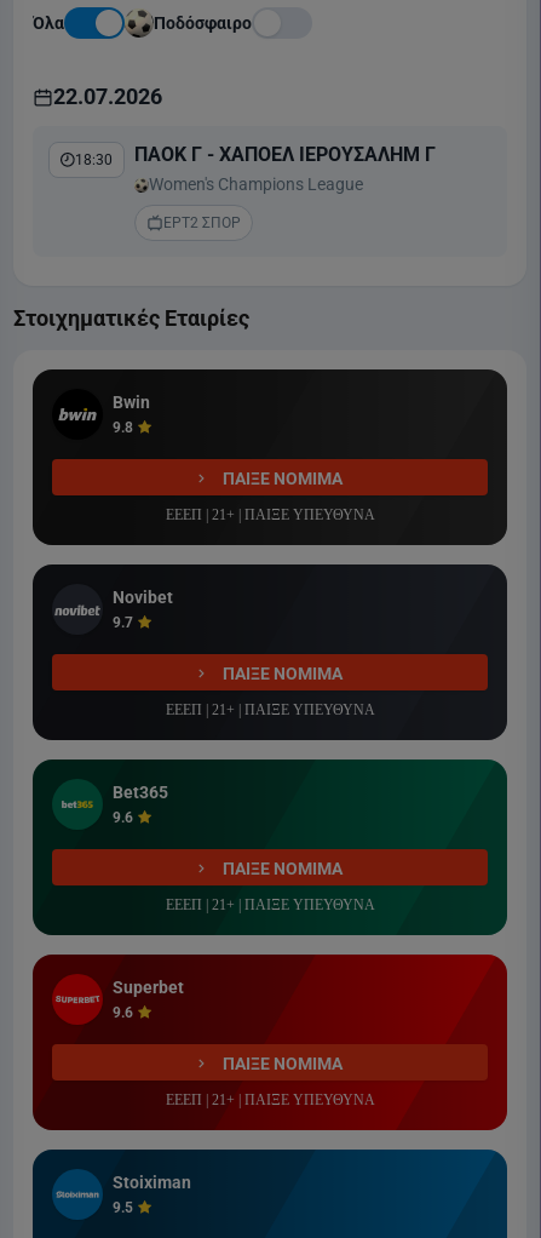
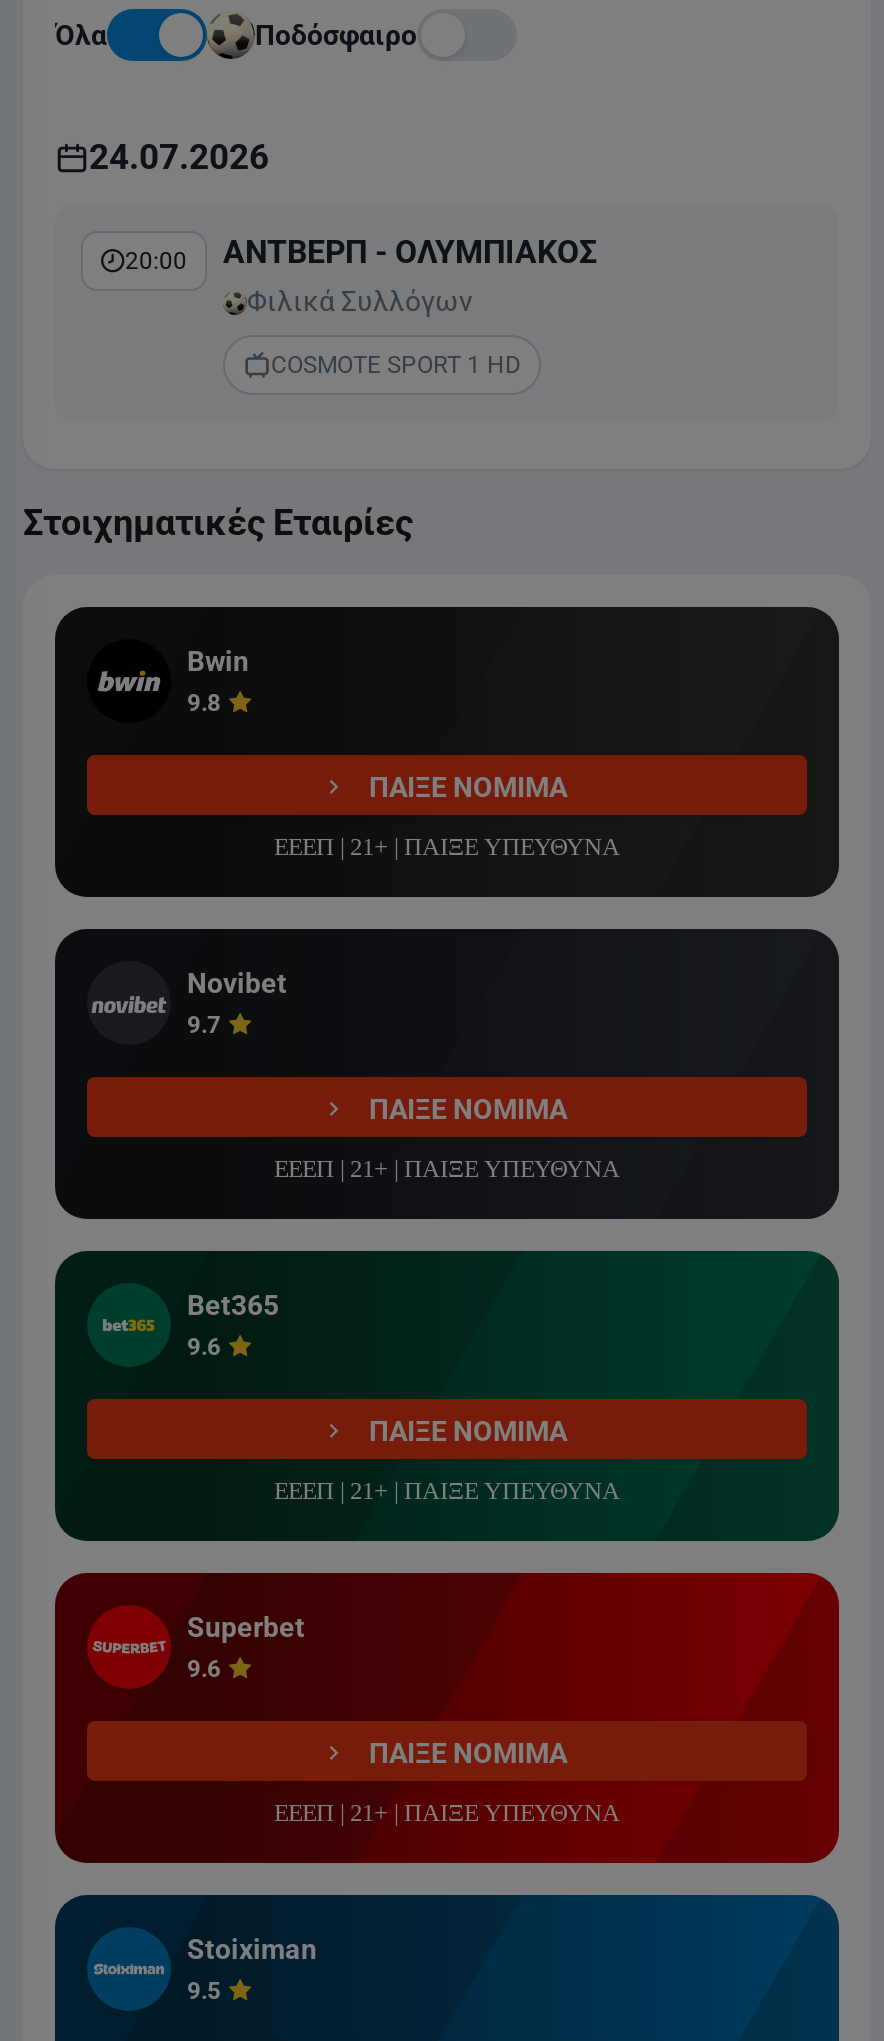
- 22.07.2026
+ 24.07.2026

- 18:30
- ΠΑΟΚ Γ - ΧΑΠΟΕΛ ΙΕΡΟΥΣΑΛΗΜ Γ
- Women's Champions League
+ 20:00
+ ΑΝΤΒΕΡΠ - ΟΛΥΜΠΙΑΚΟΣ
+ Φιλικά Συλλόγων

- ΕΡΤ2 ΣΠΟΡ
+ COSMOTE SPORT 1 HD
